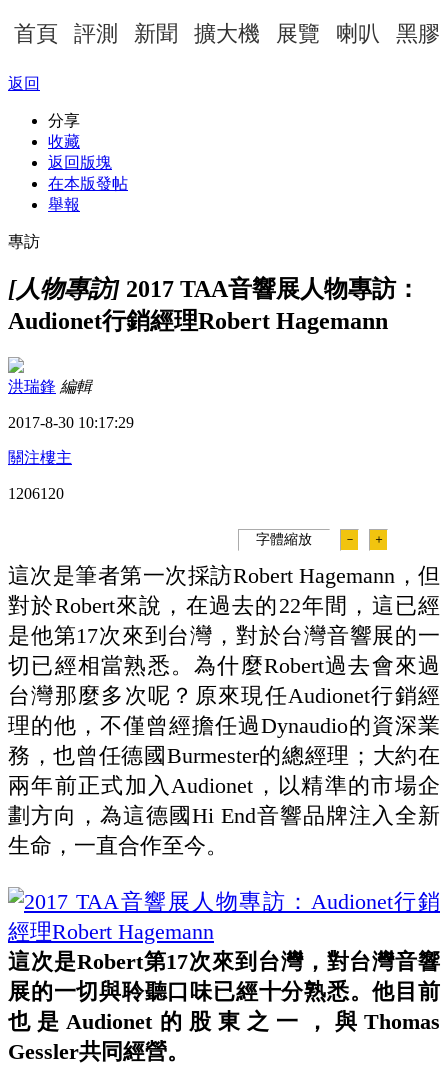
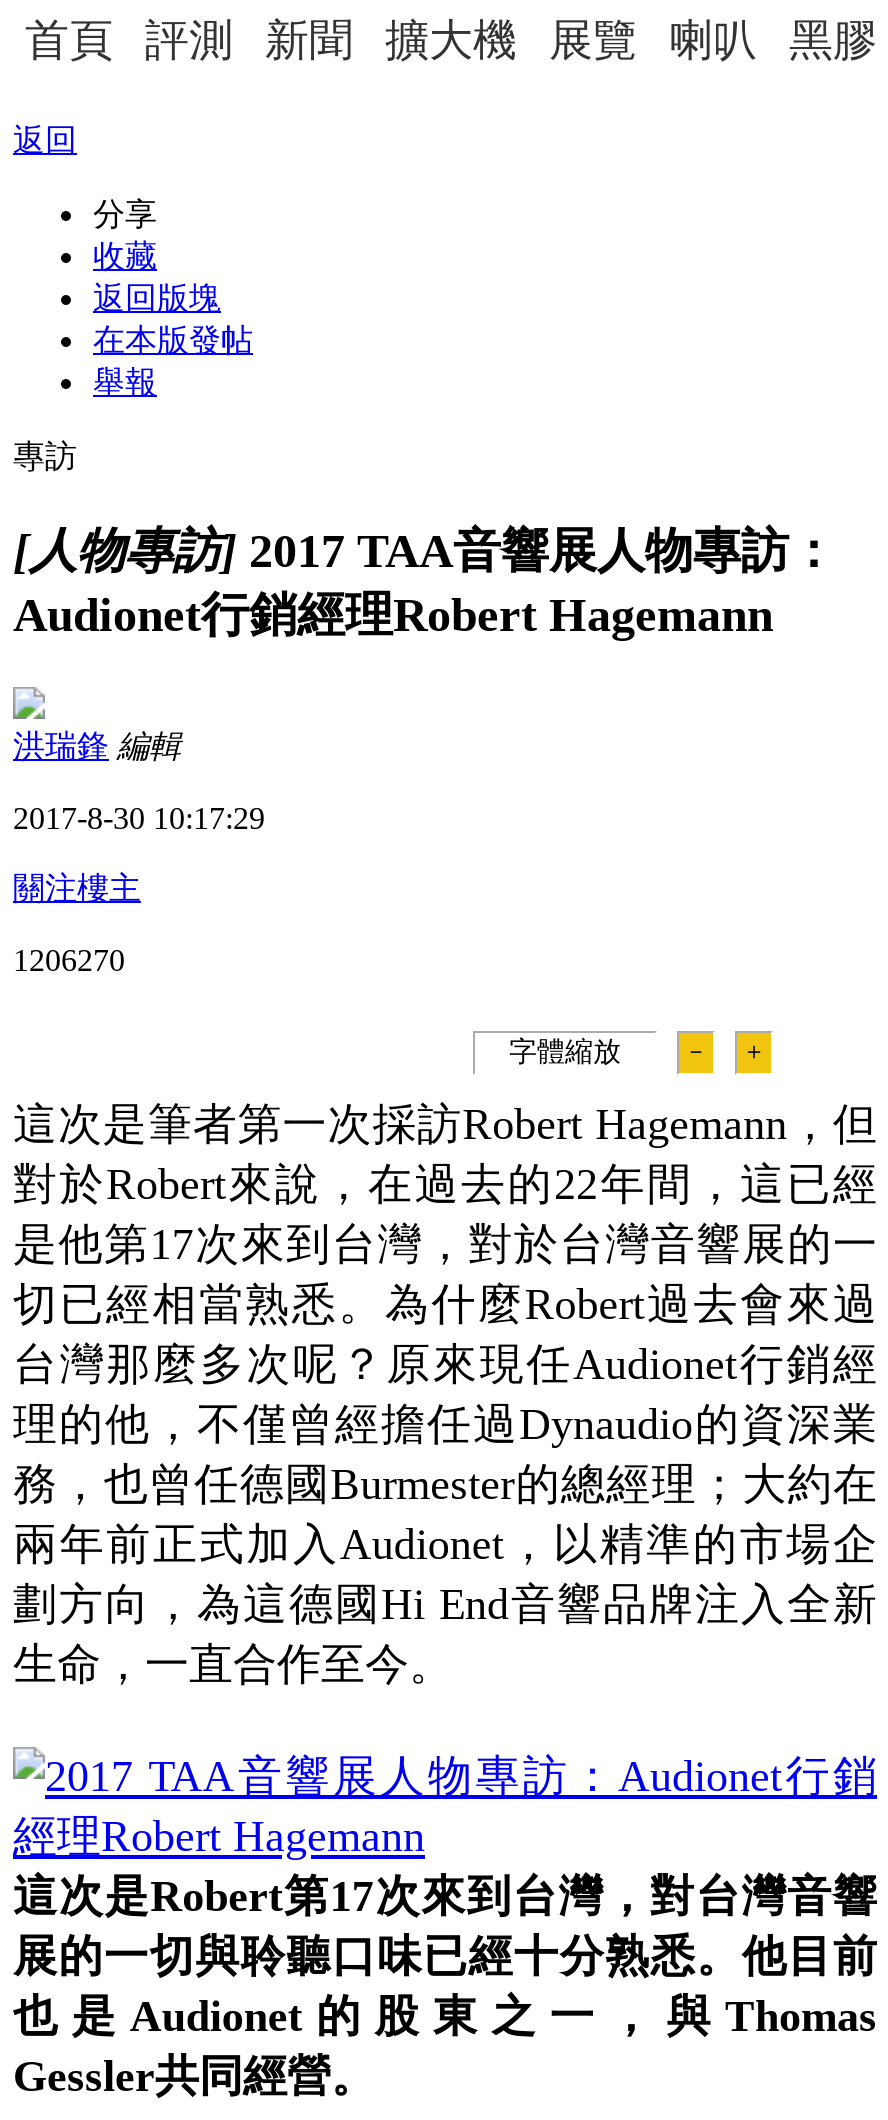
- 1206120
+ 1206270
